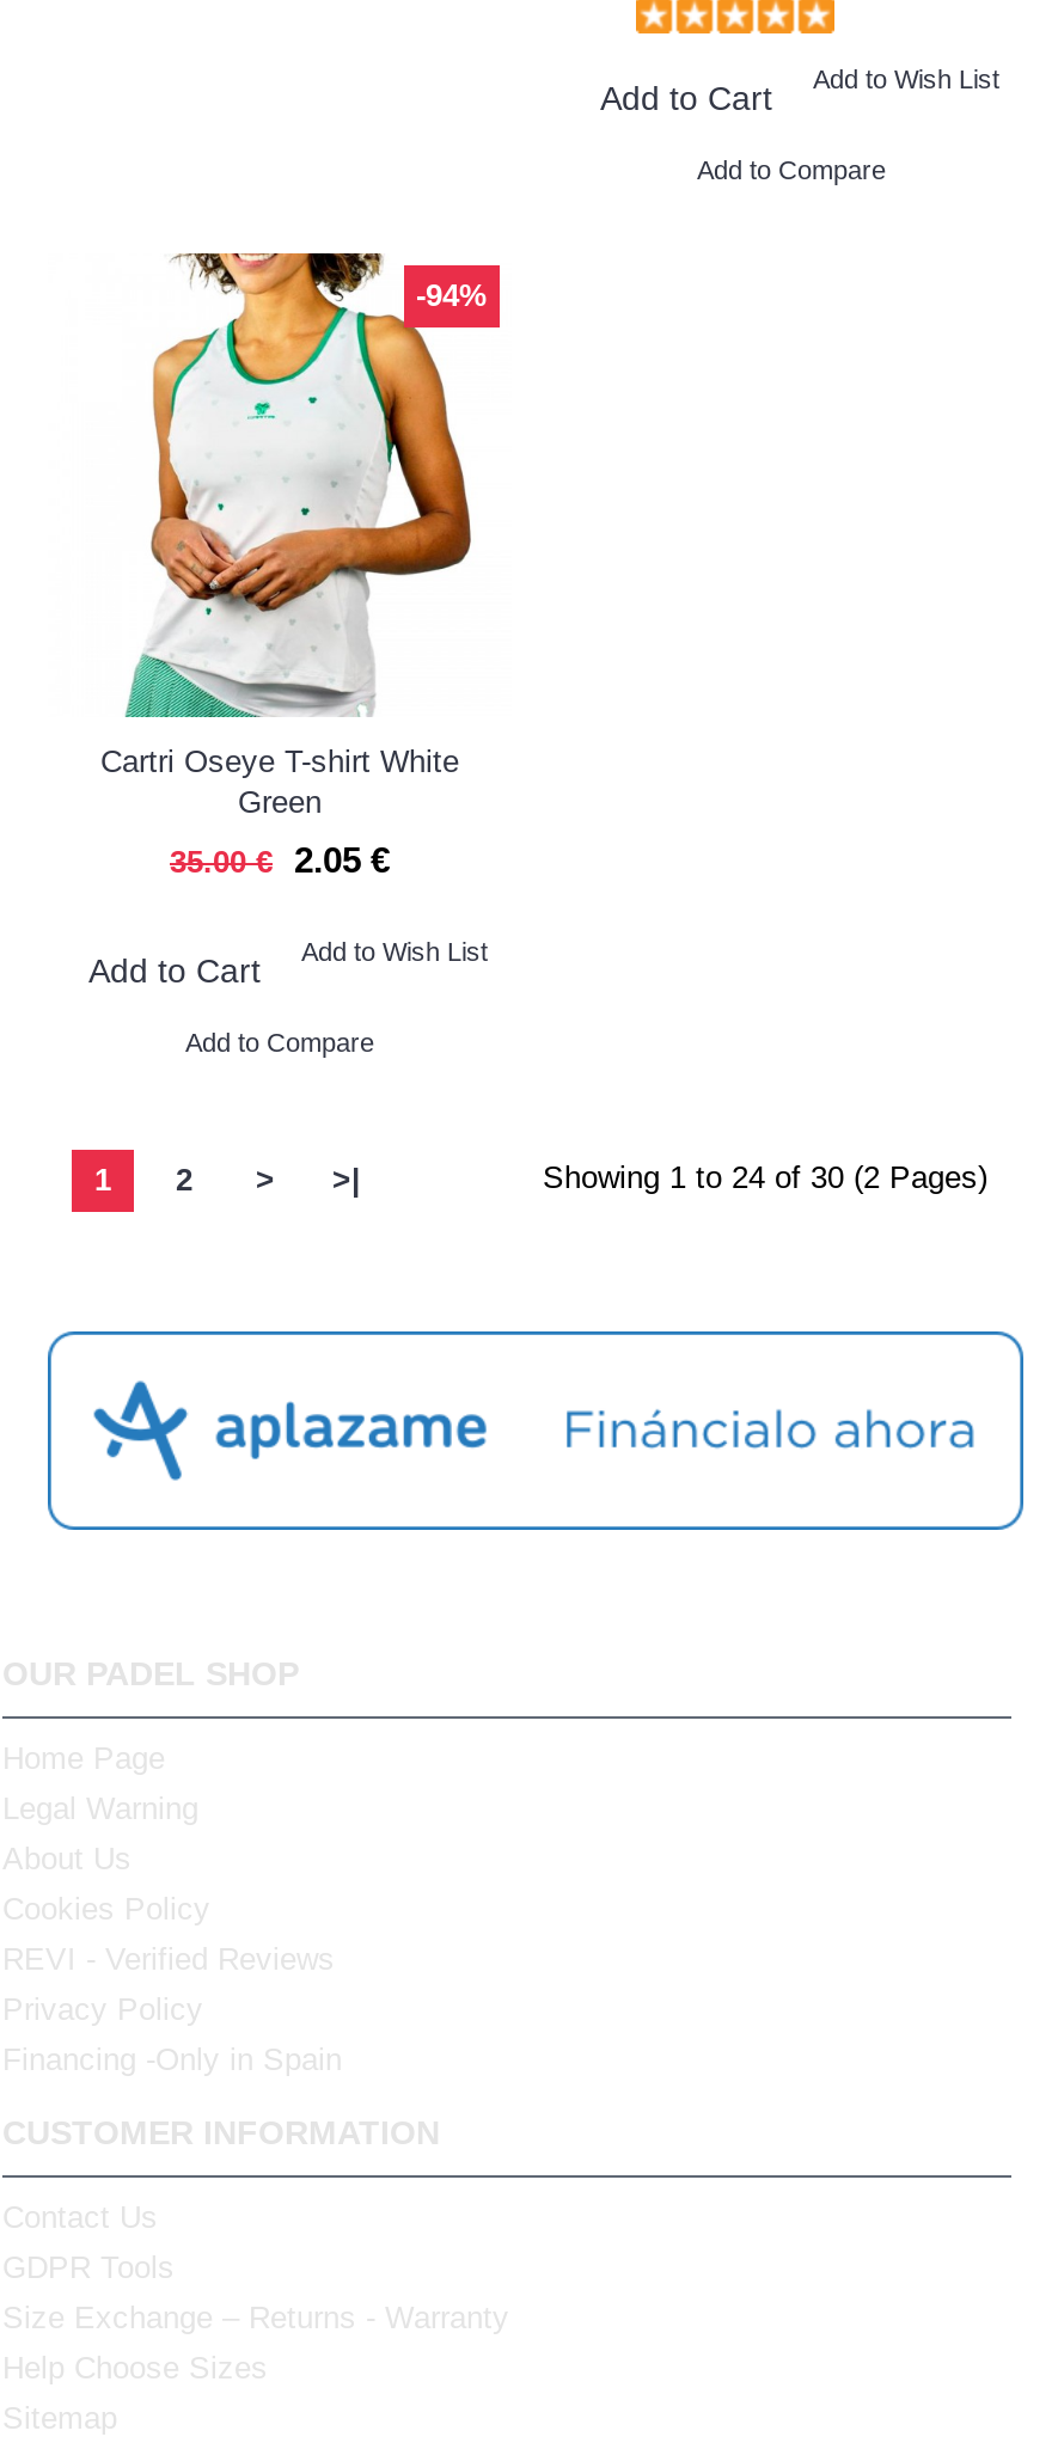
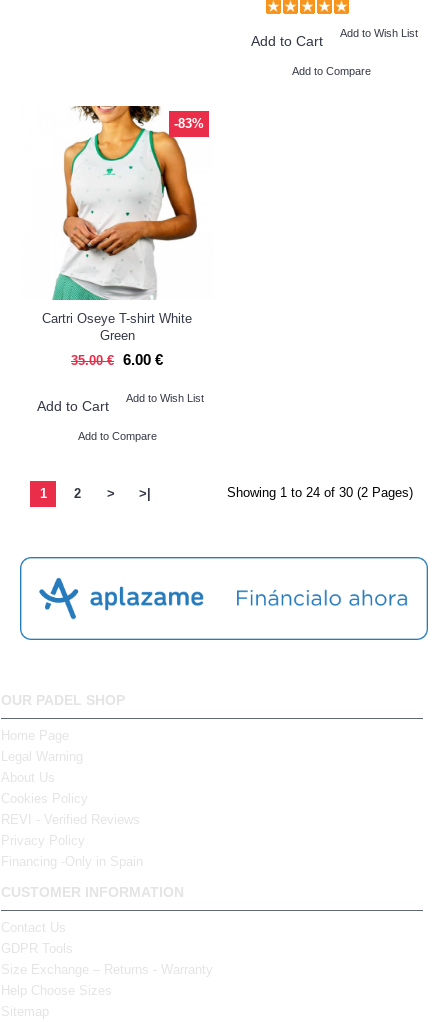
- -94%
+ -83%

- 35.00 € 2.05 €
+ 35.00 € 6.00 €
